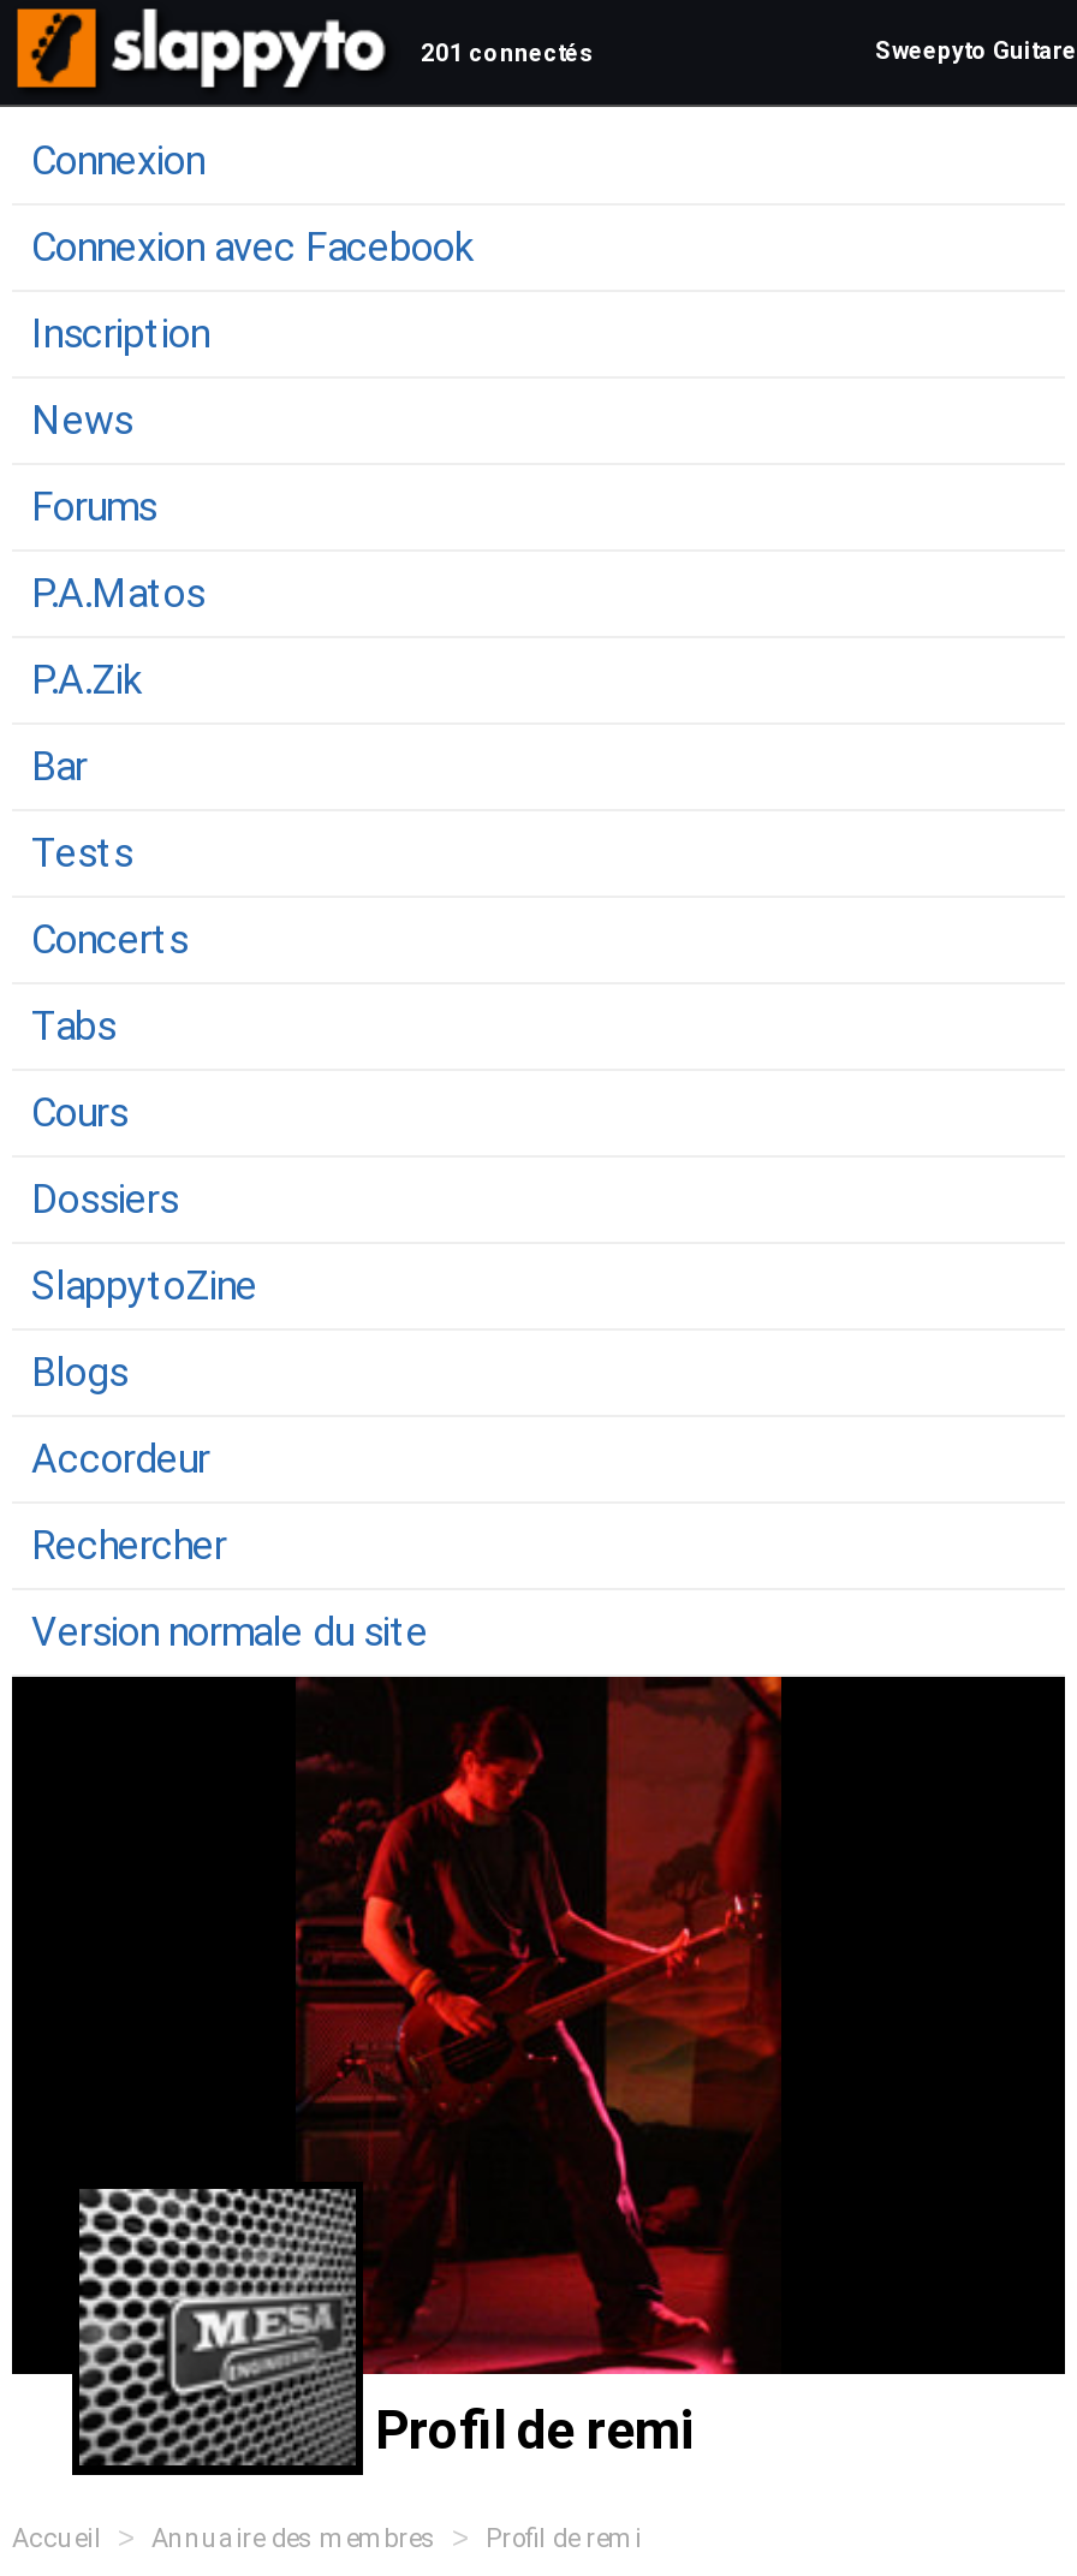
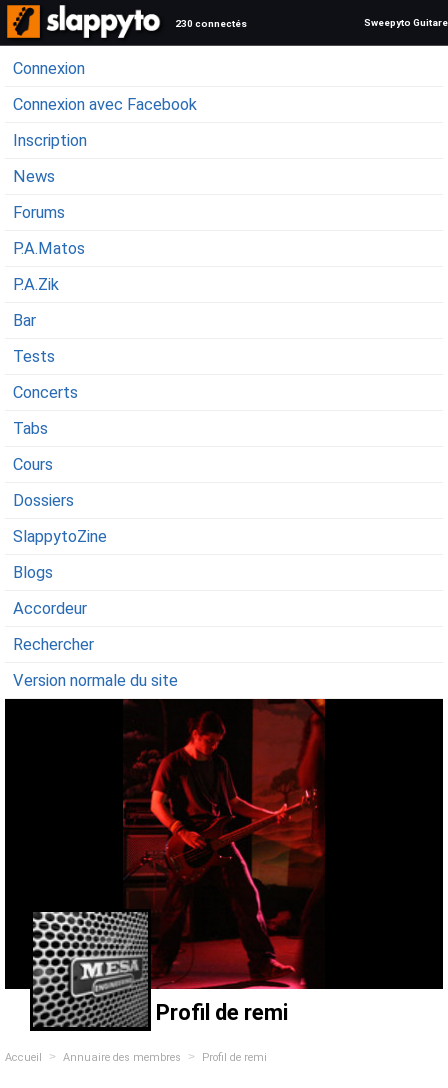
- 201 connectés
+ 230 connectés
